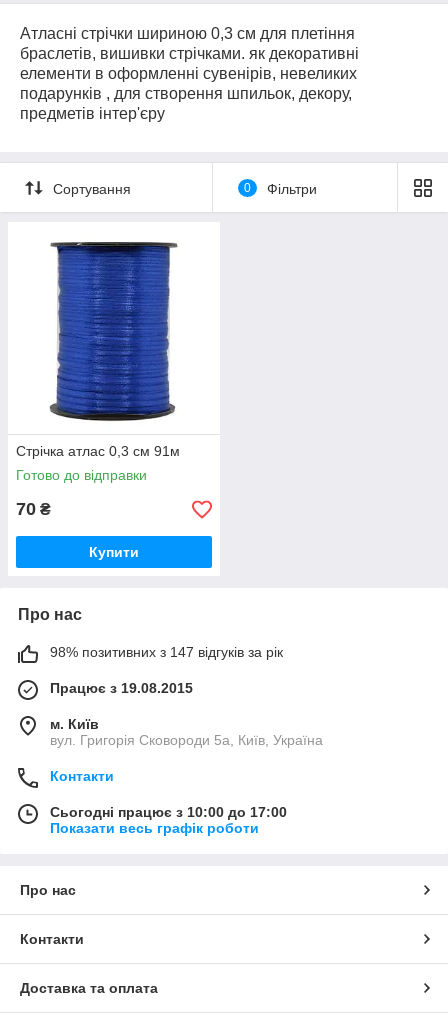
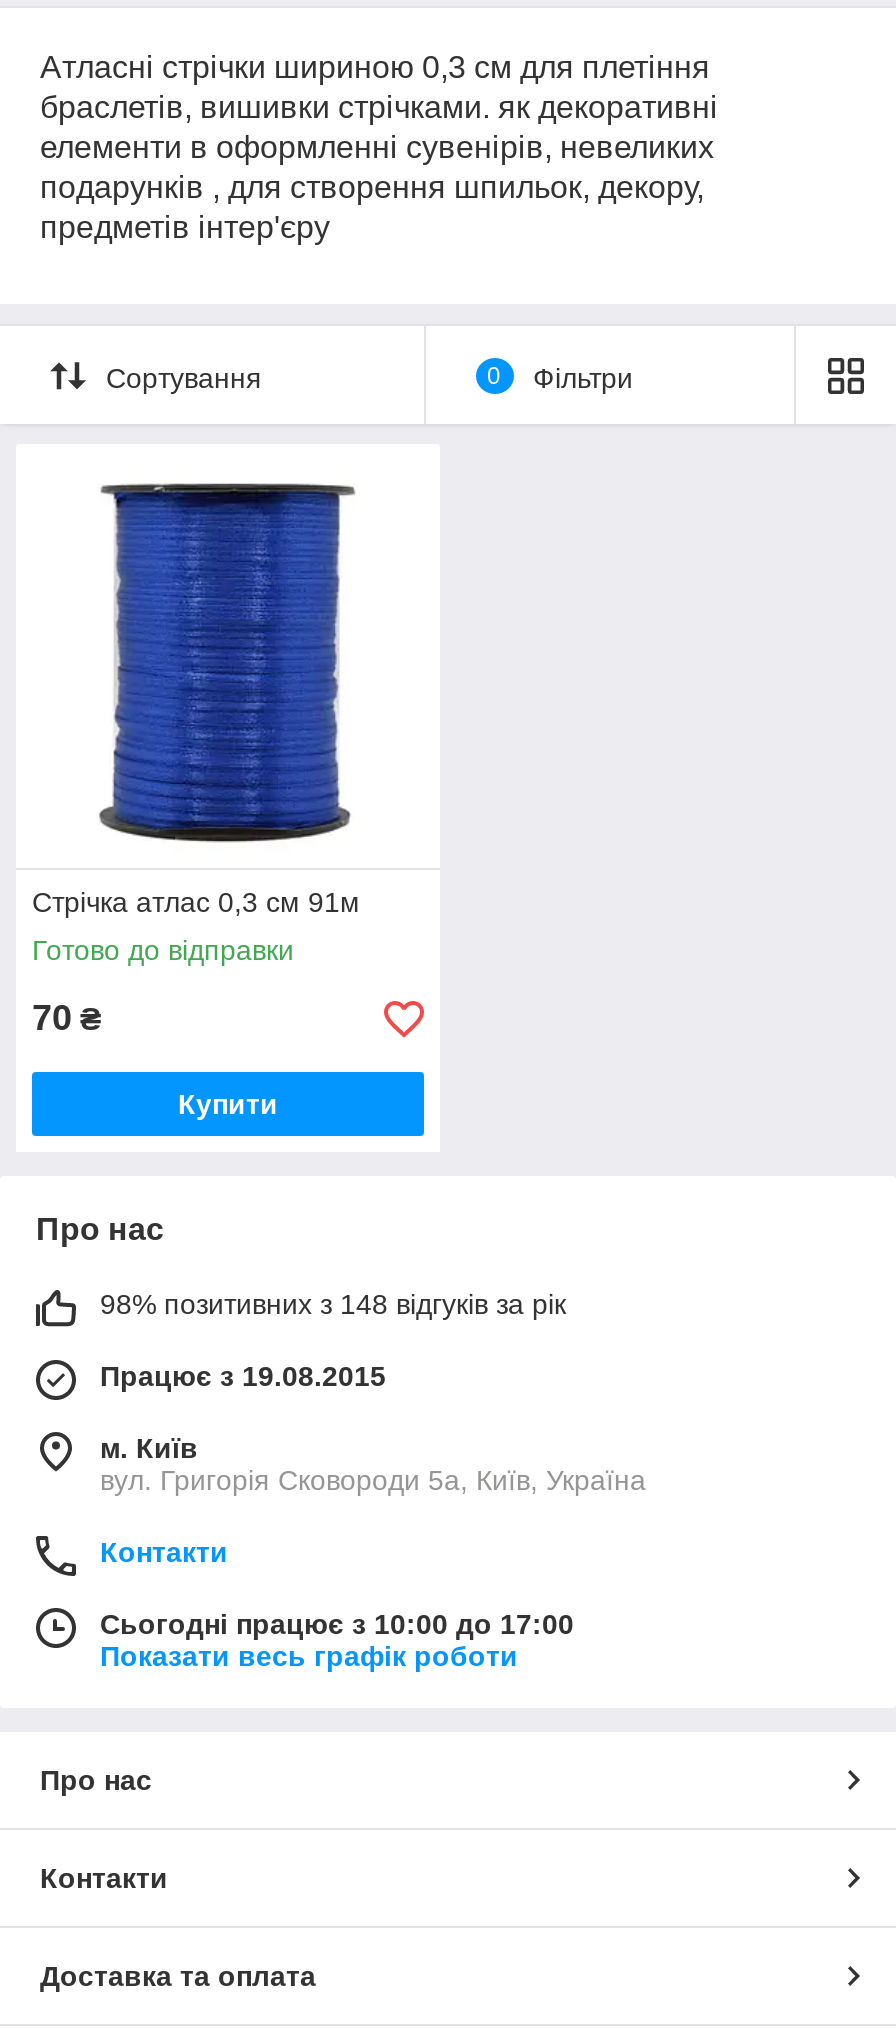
- 98% позитивних з 147 відгуків за рік
+ 98% позитивних з 148 відгуків за рік
